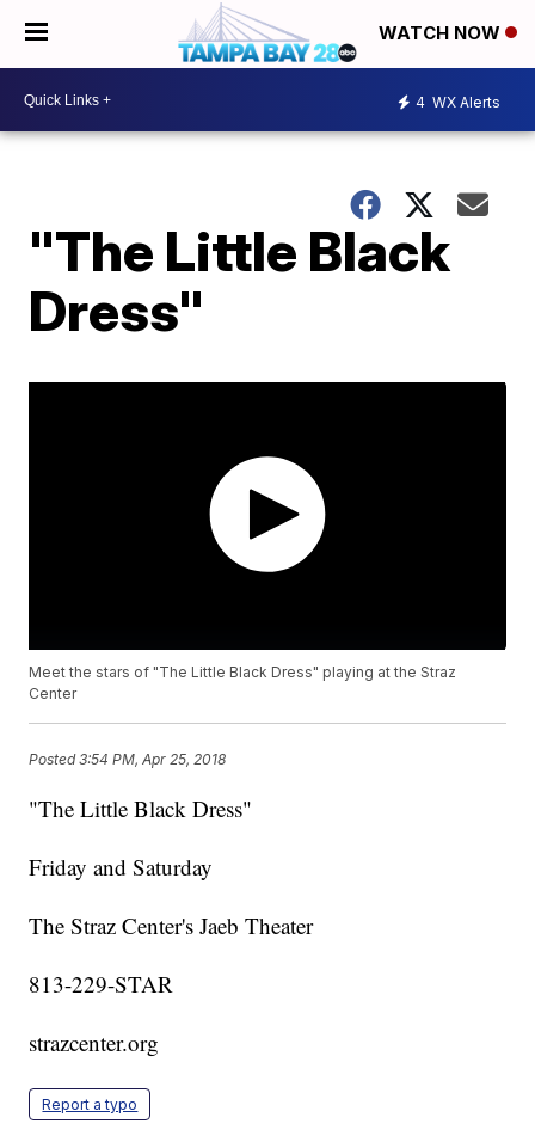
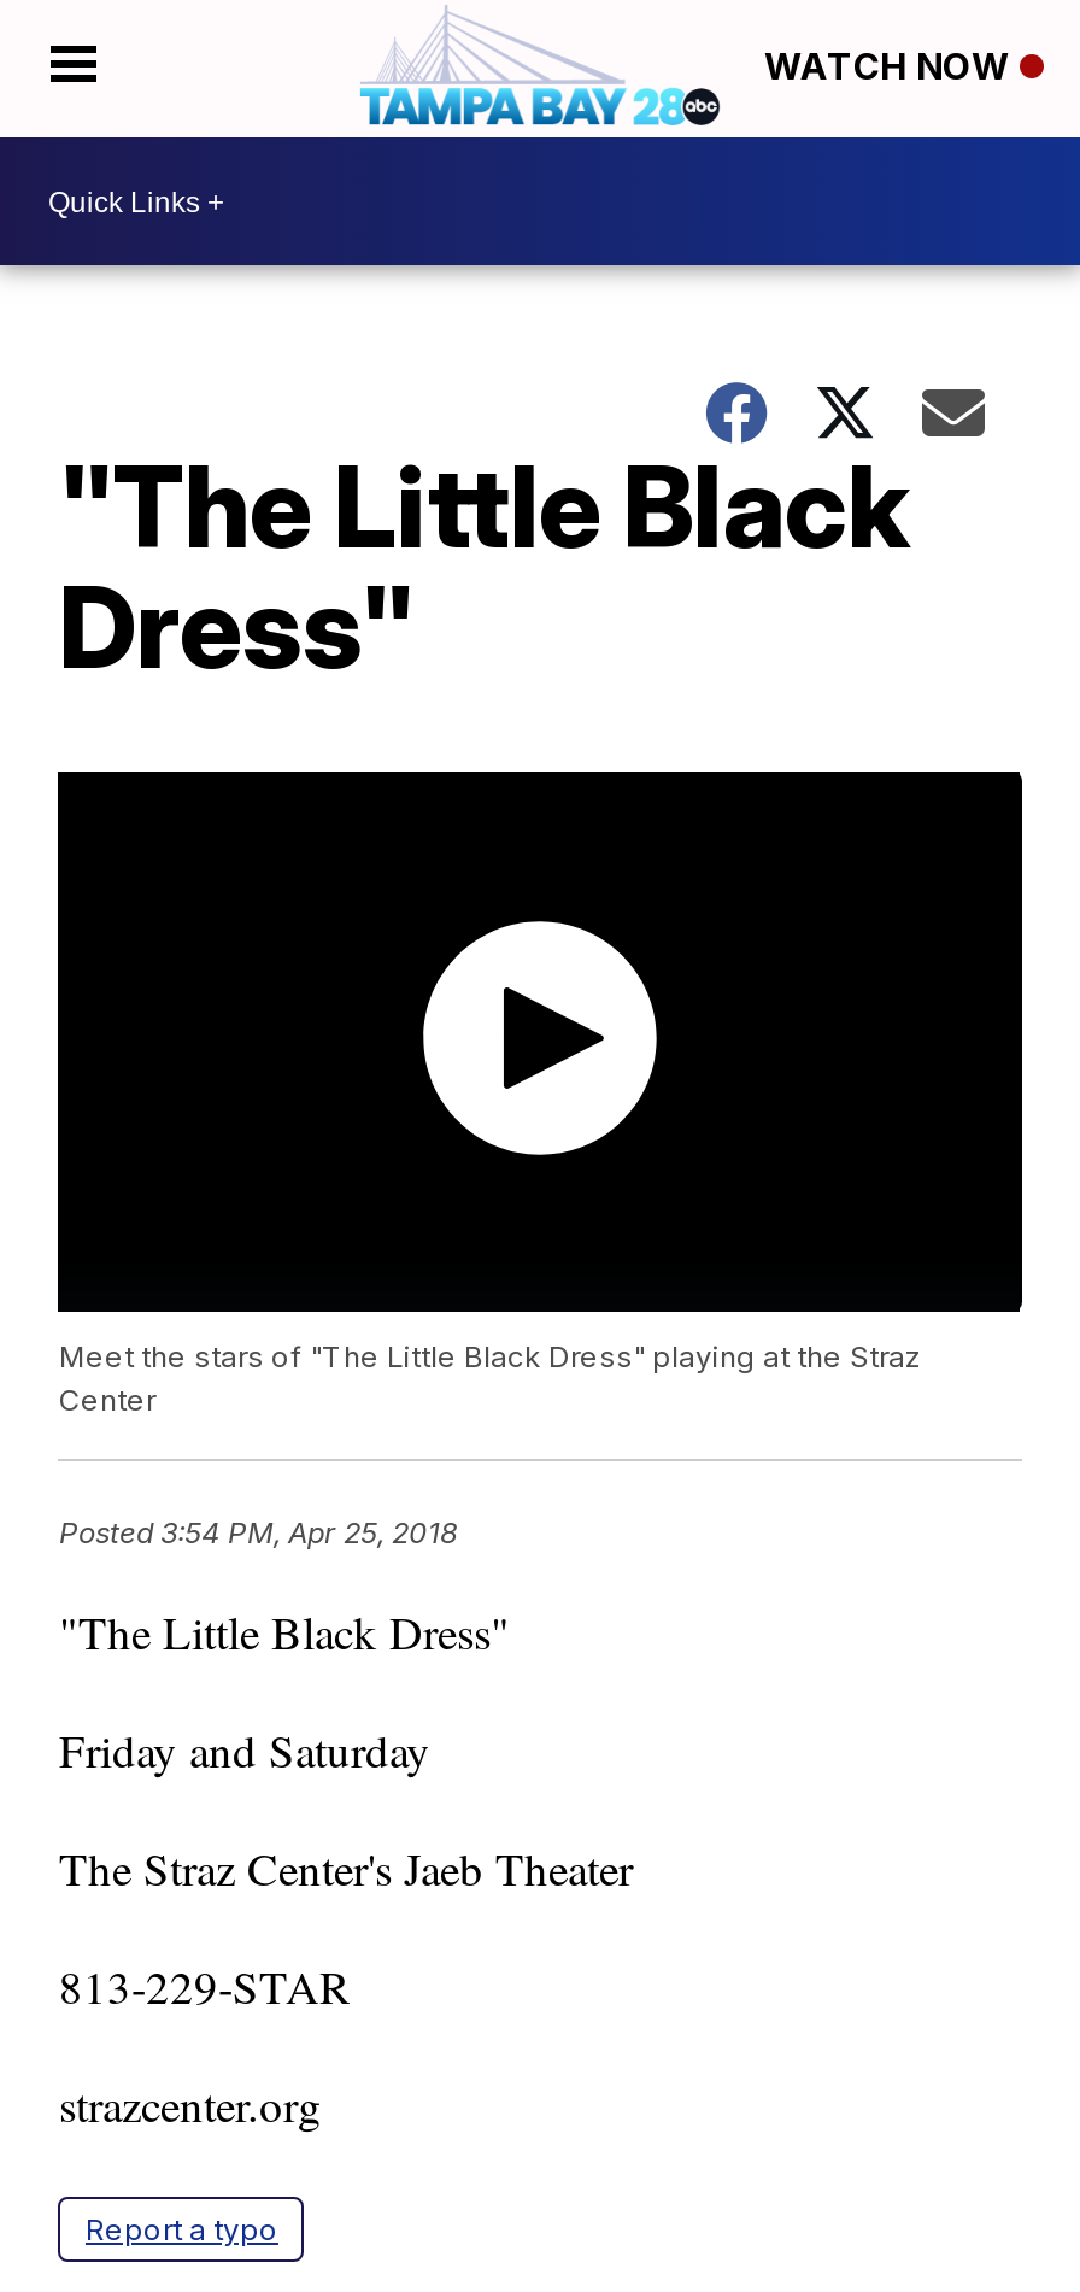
- 4 WX Alerts
